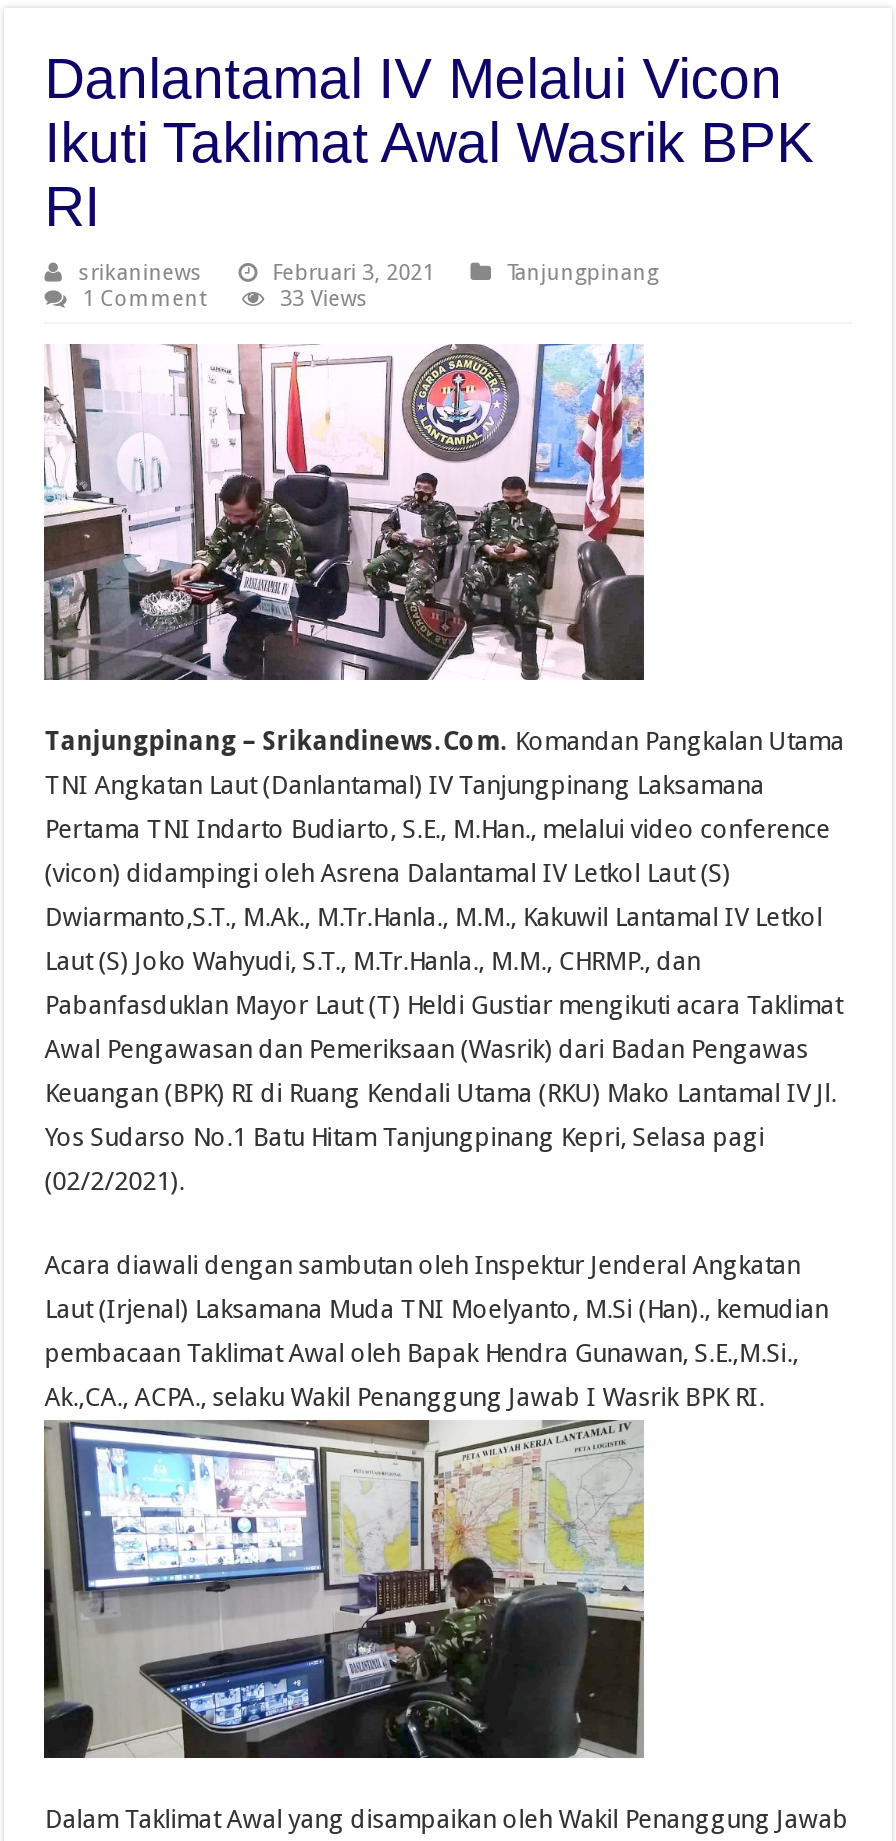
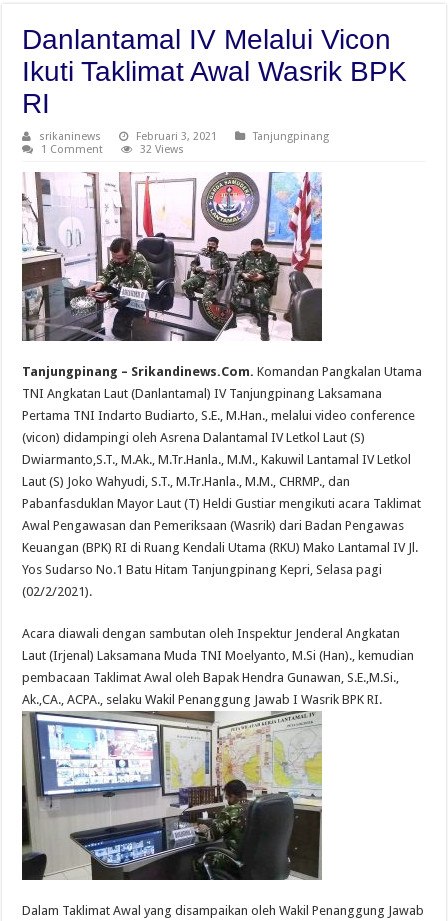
- 33 Views
+ 32 Views
